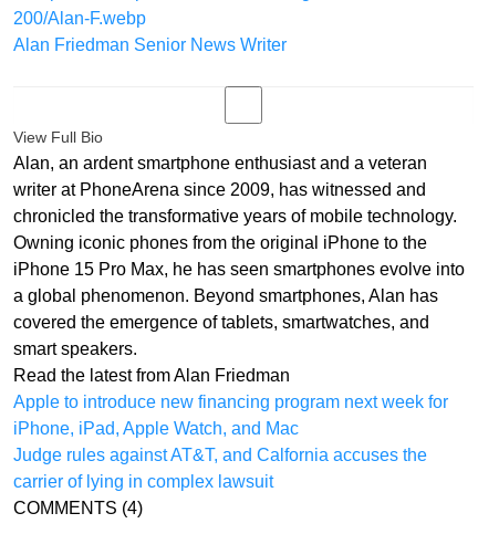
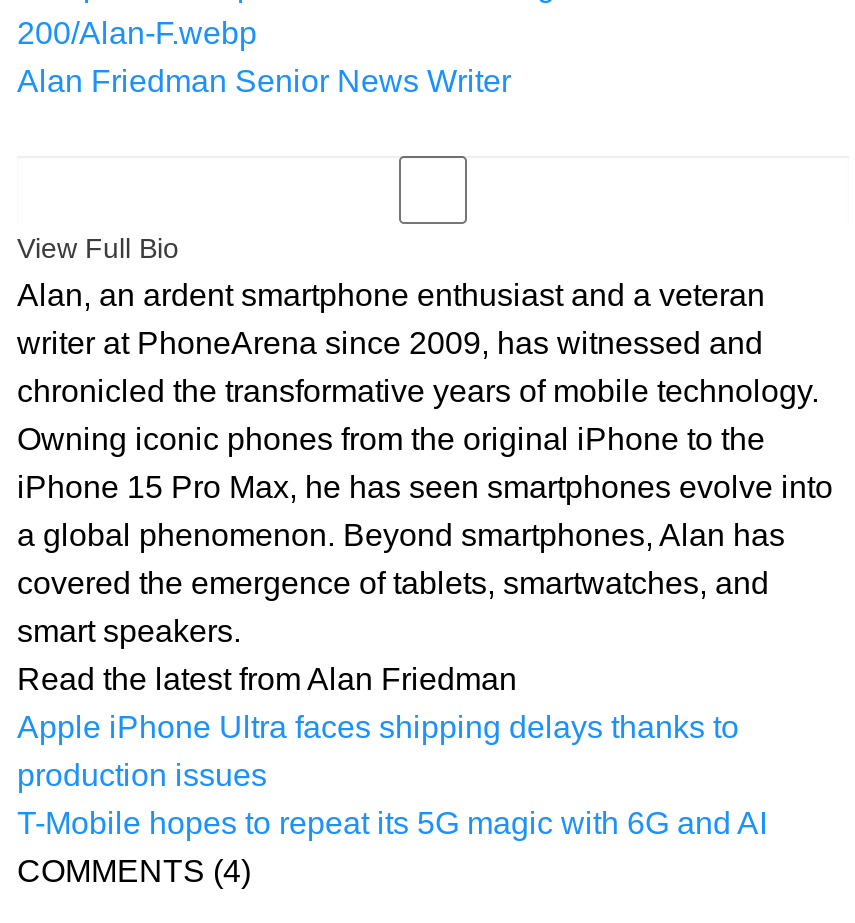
- Apple to introduce new financing program next week for
- iPhone, iPad, Apple Watch, and Mac
- Judge rules against AT&T, and Calfornia accuses the
- carrier of lying in complex lawsuit
+ Apple iPhone Ultra faces shipping delays thanks to
+ production issues
+ T-Mobile hopes to repeat its 5G magic with 6G and AI
